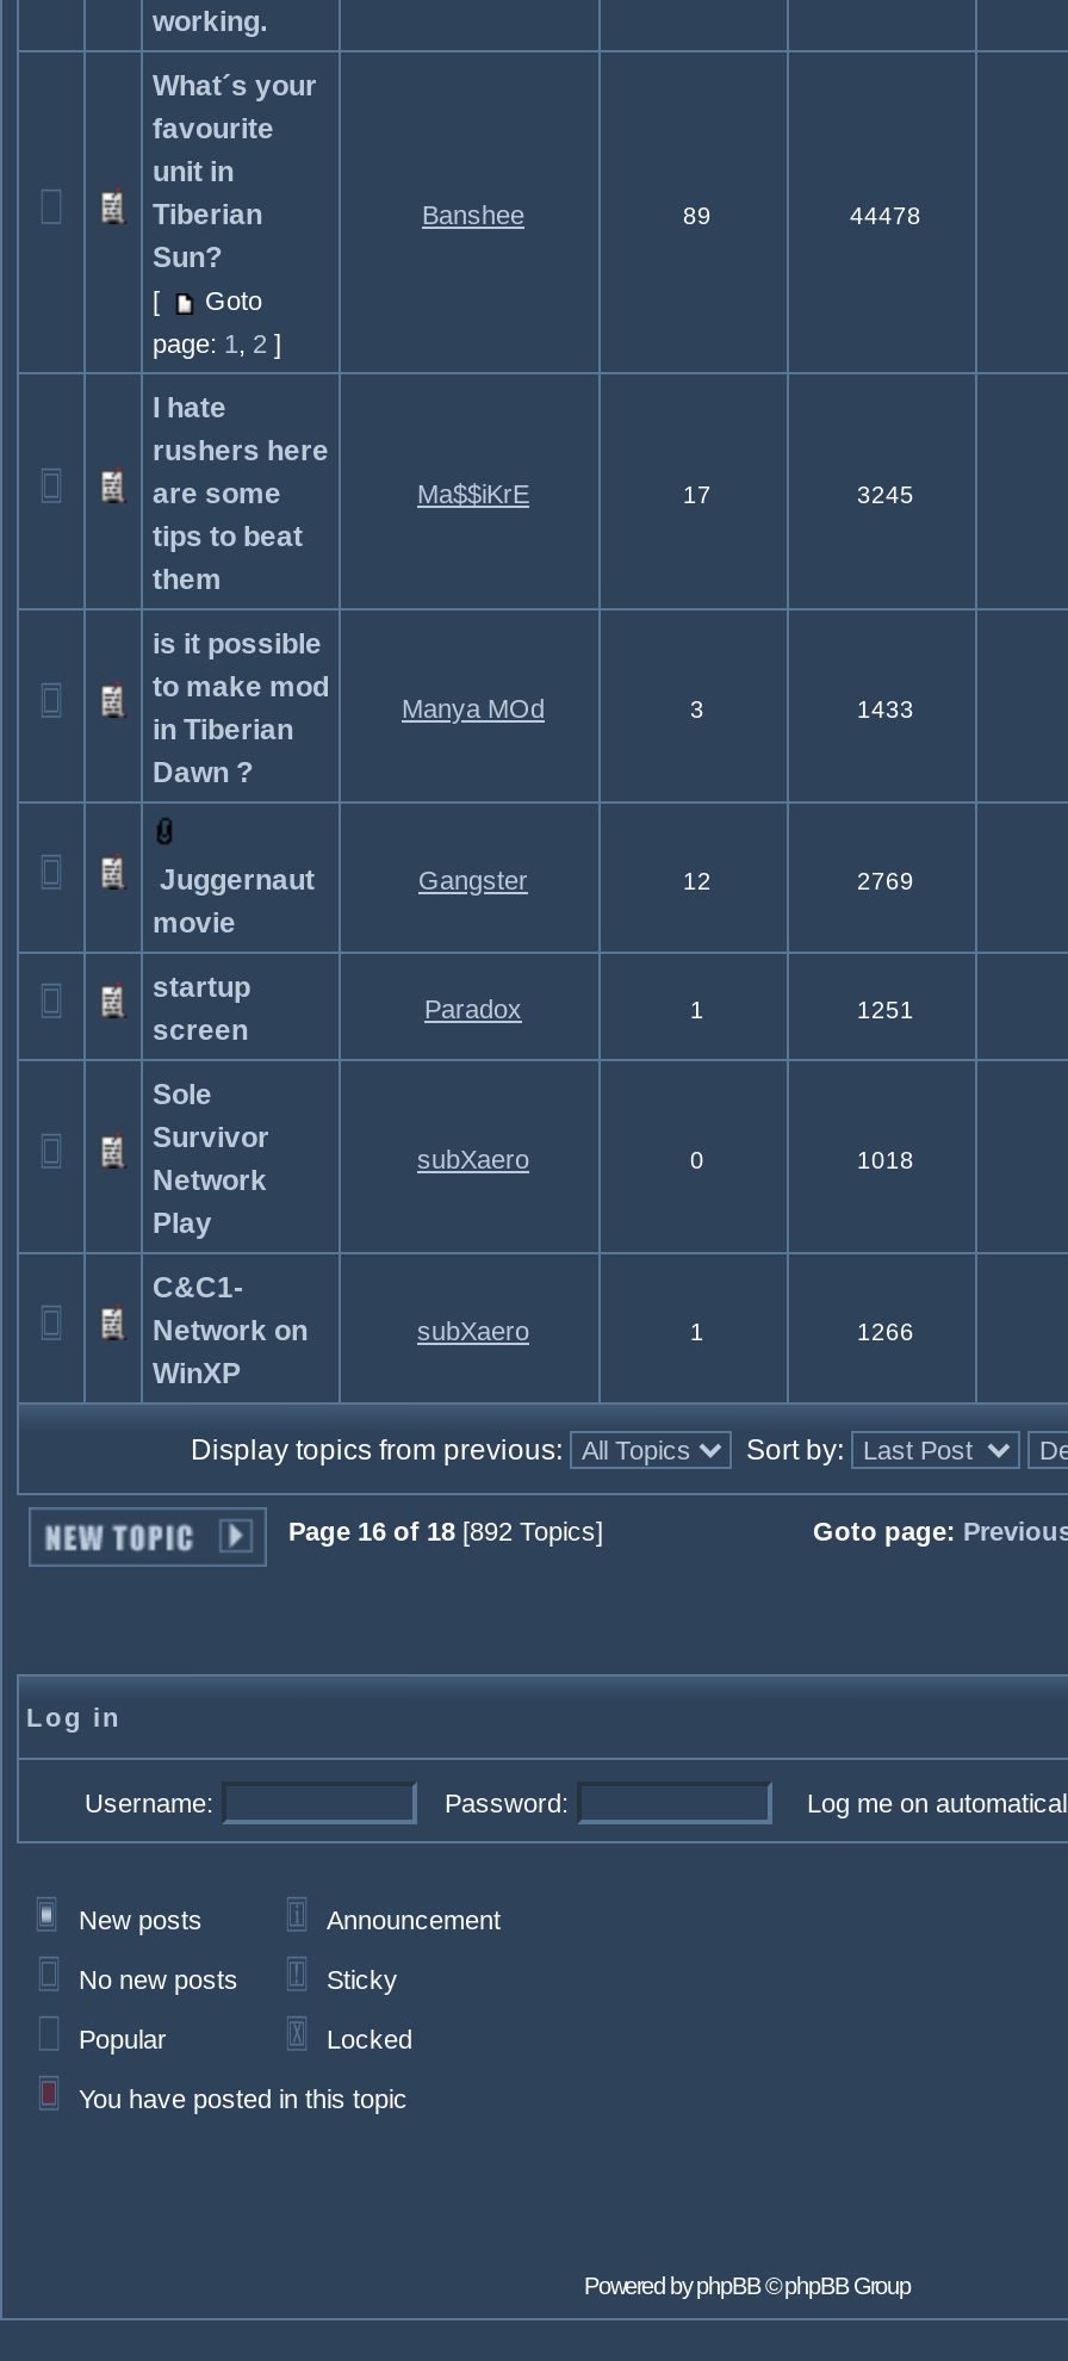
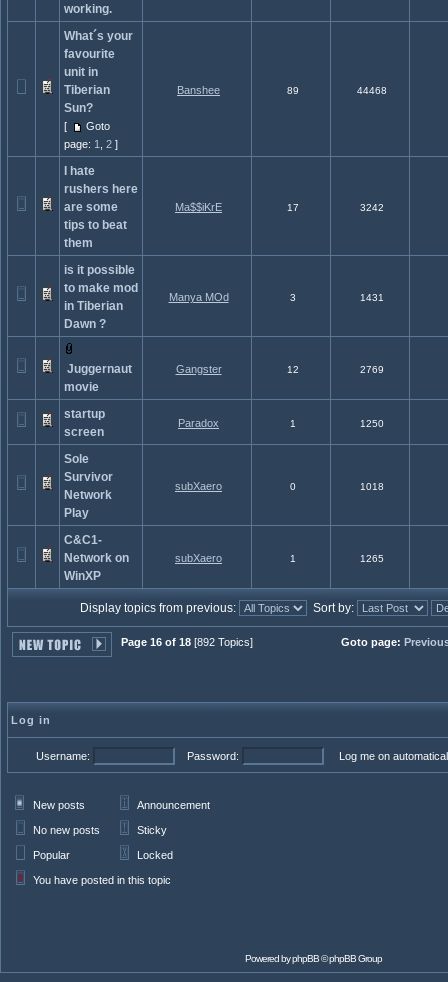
- 44478
+ 44468

- 3245
+ 3242

- 1433
+ 1431

- 1251
+ 1250

- 1266
+ 1265
